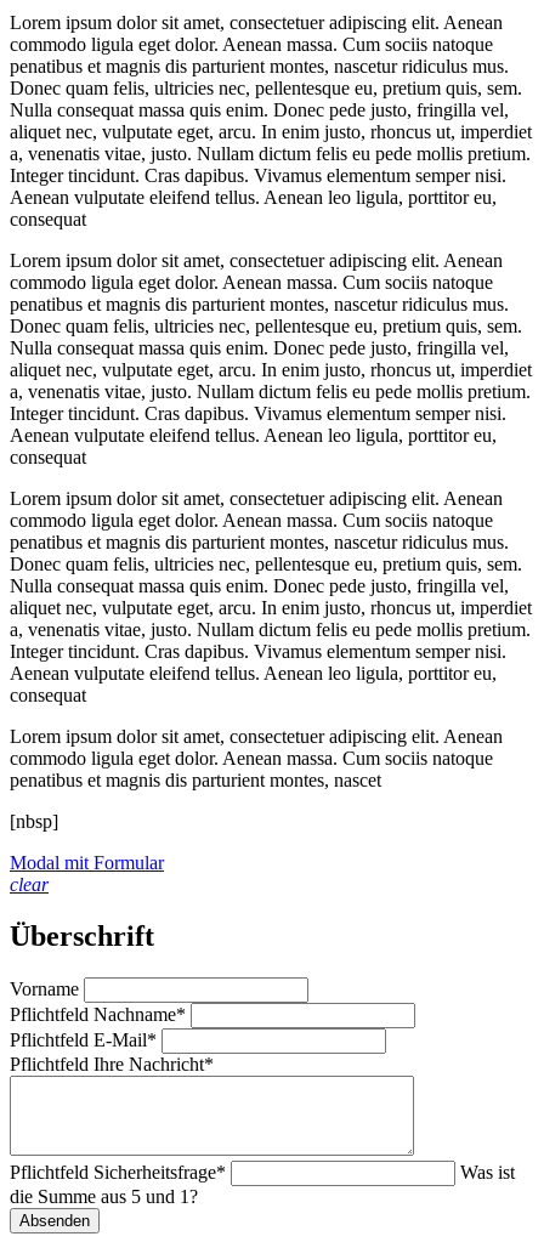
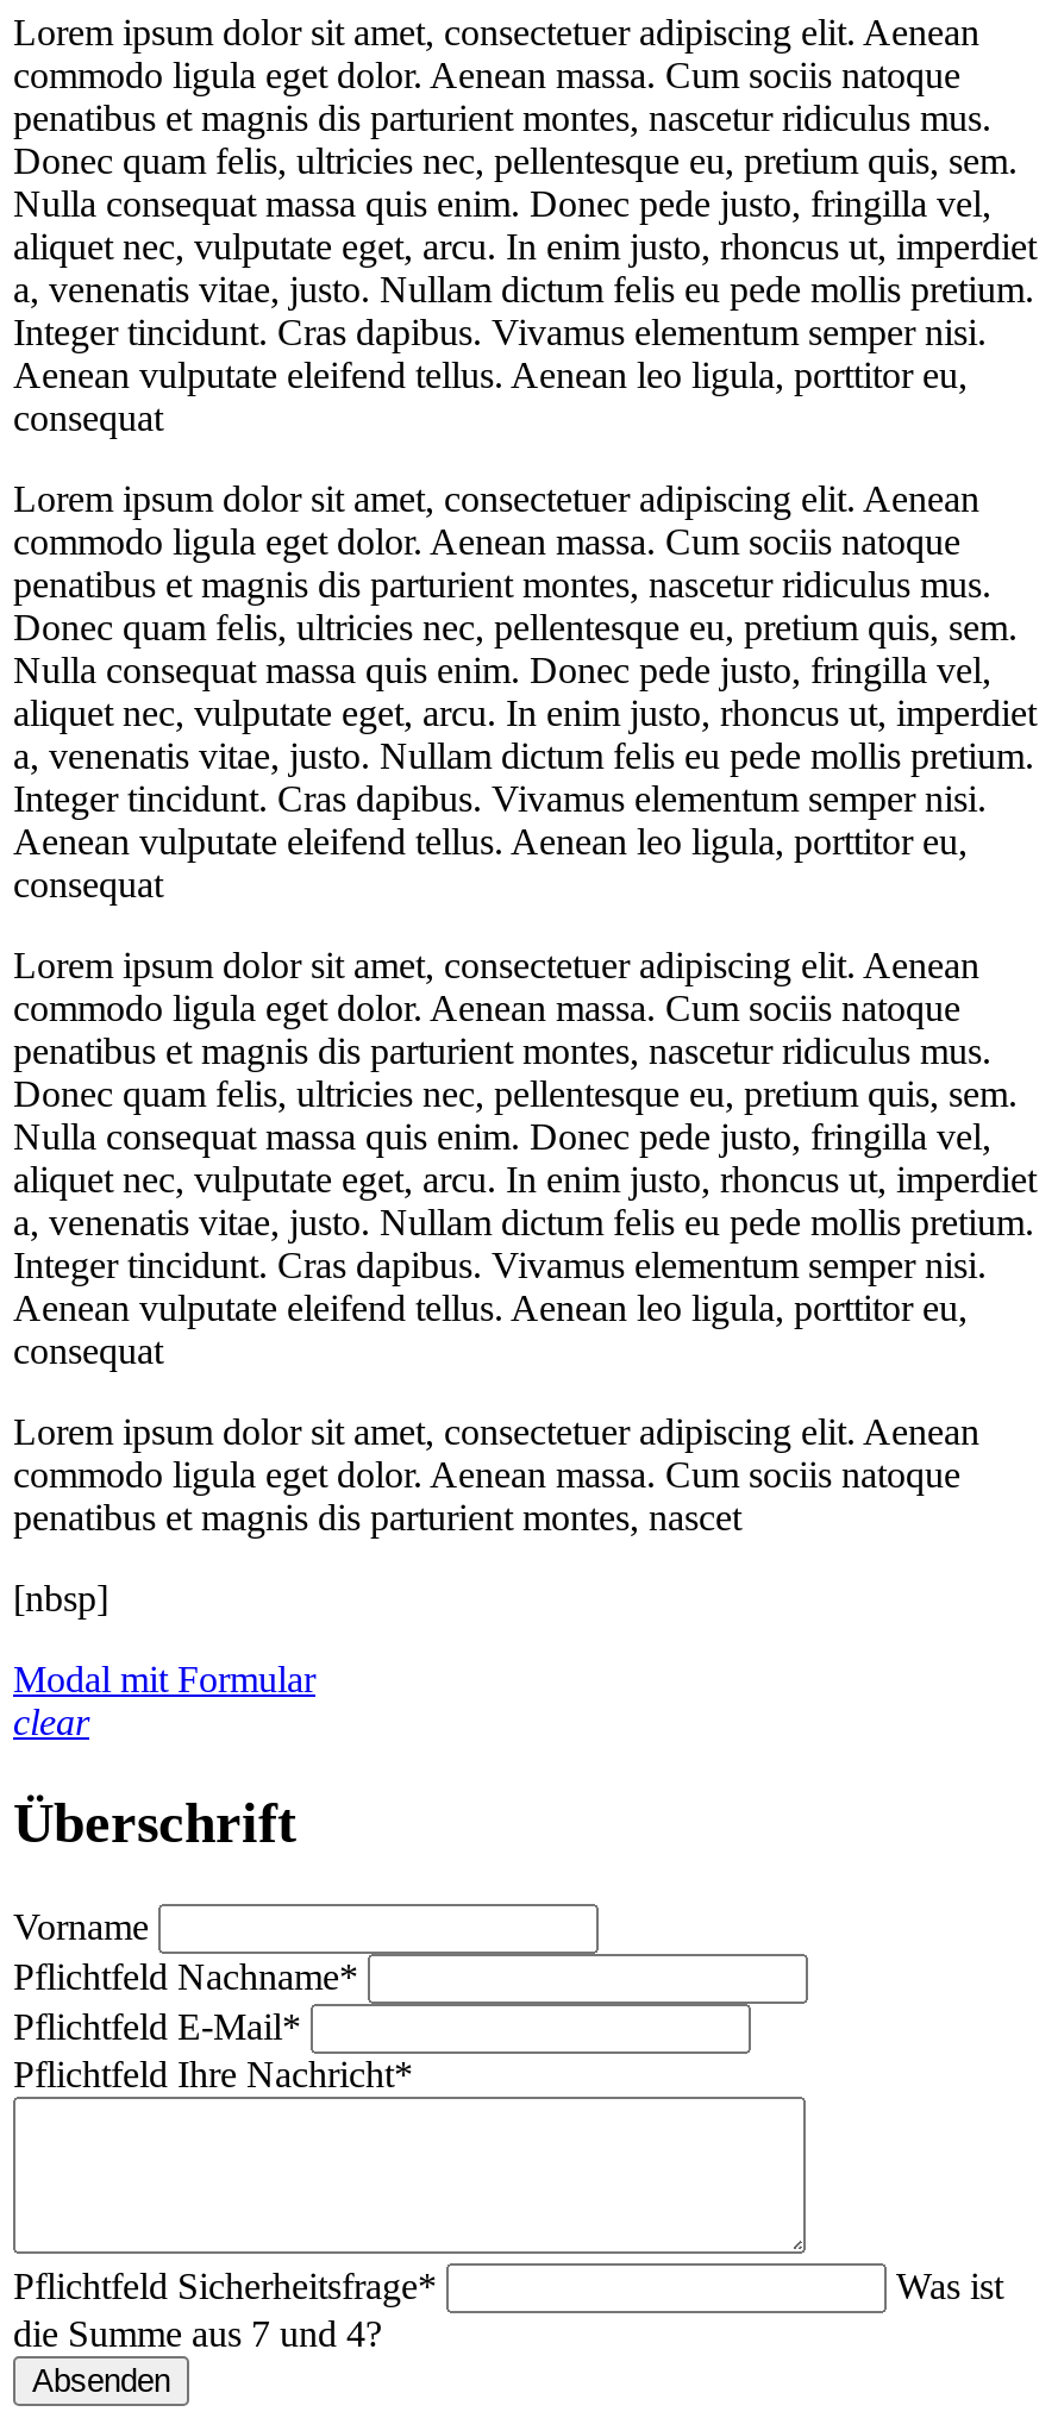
- die Summe aus 5 und 1?
+ die Summe aus 7 und 4?
